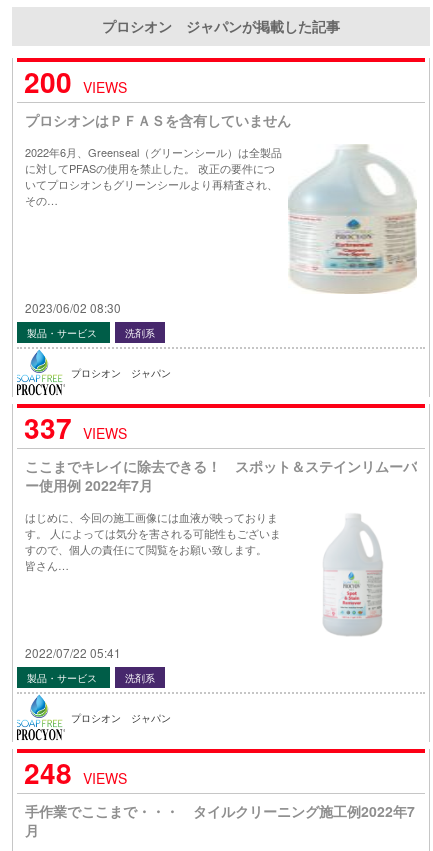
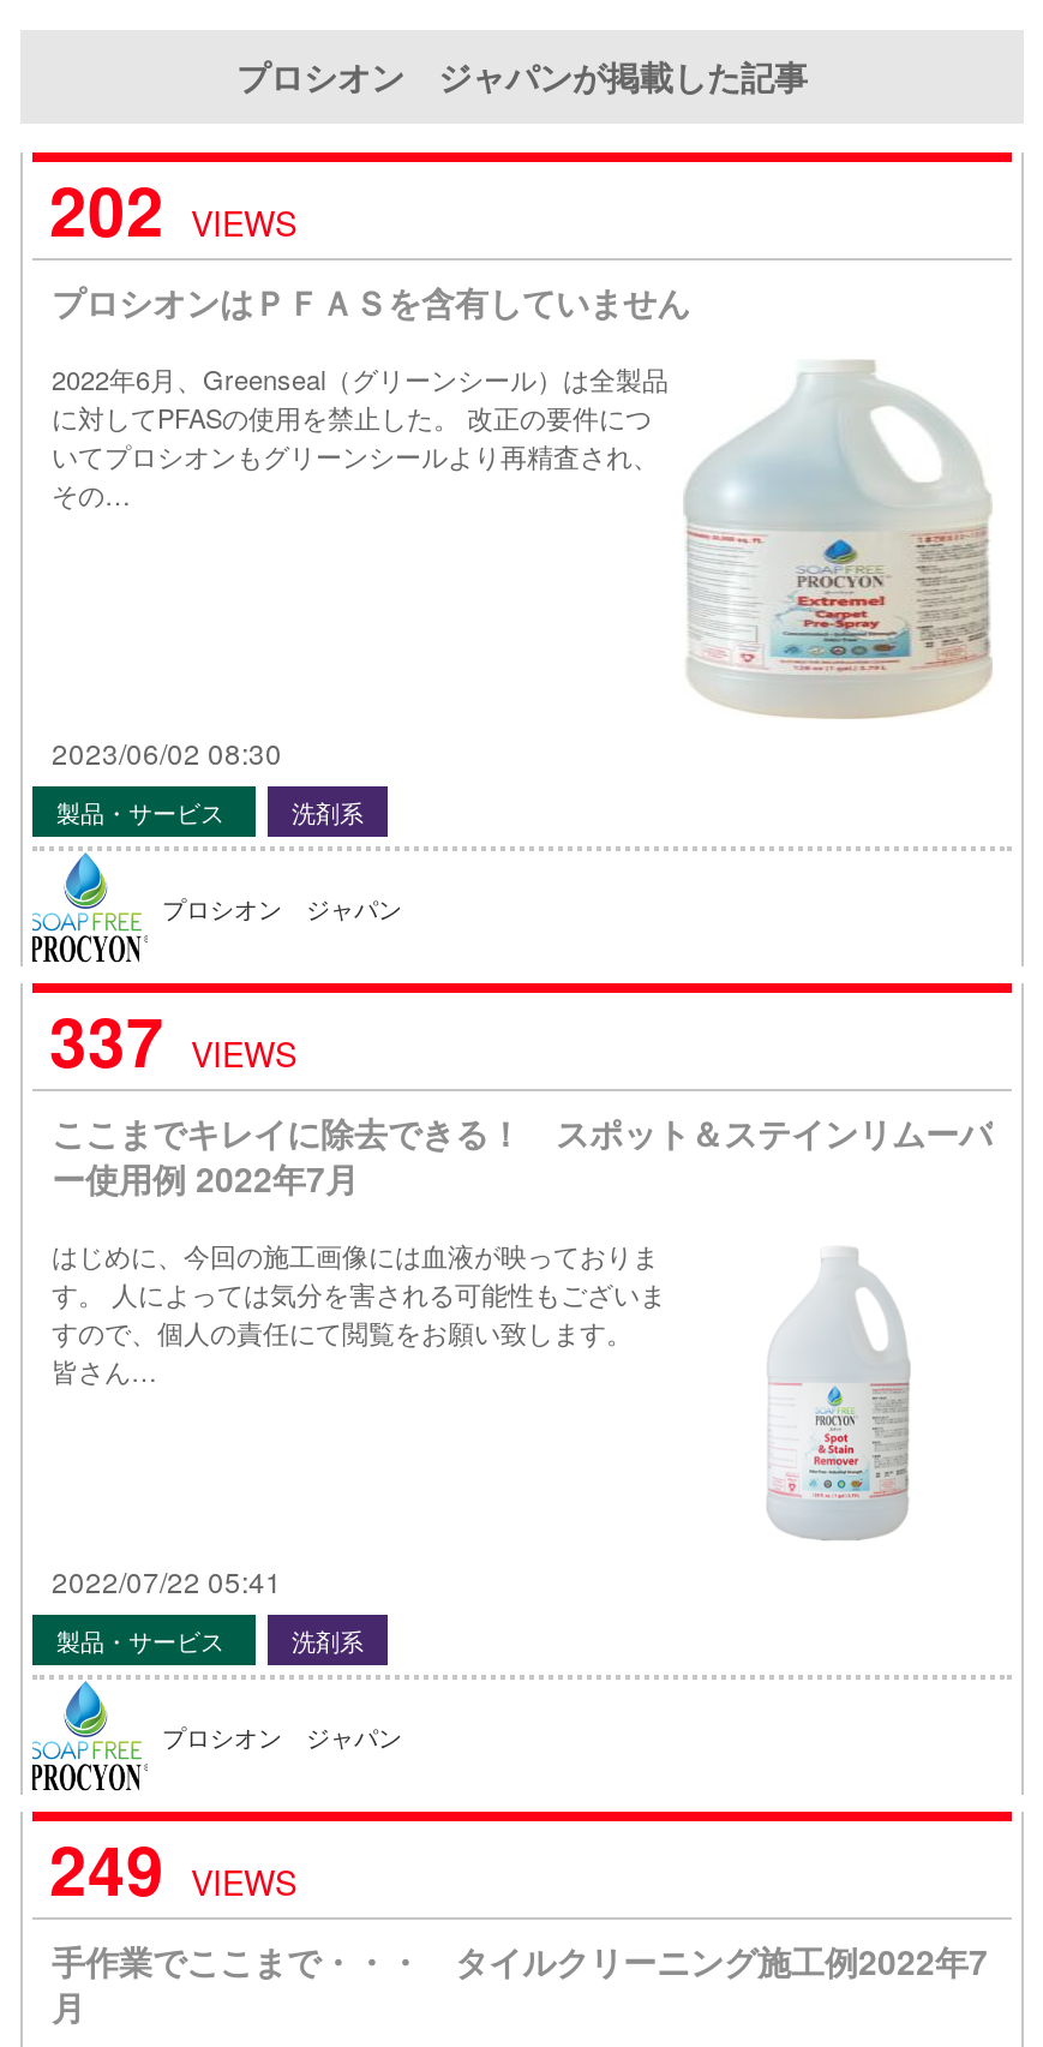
- 200 VIEWS
+ 202 VIEWS

- 248 VIEWS
+ 249 VIEWS
